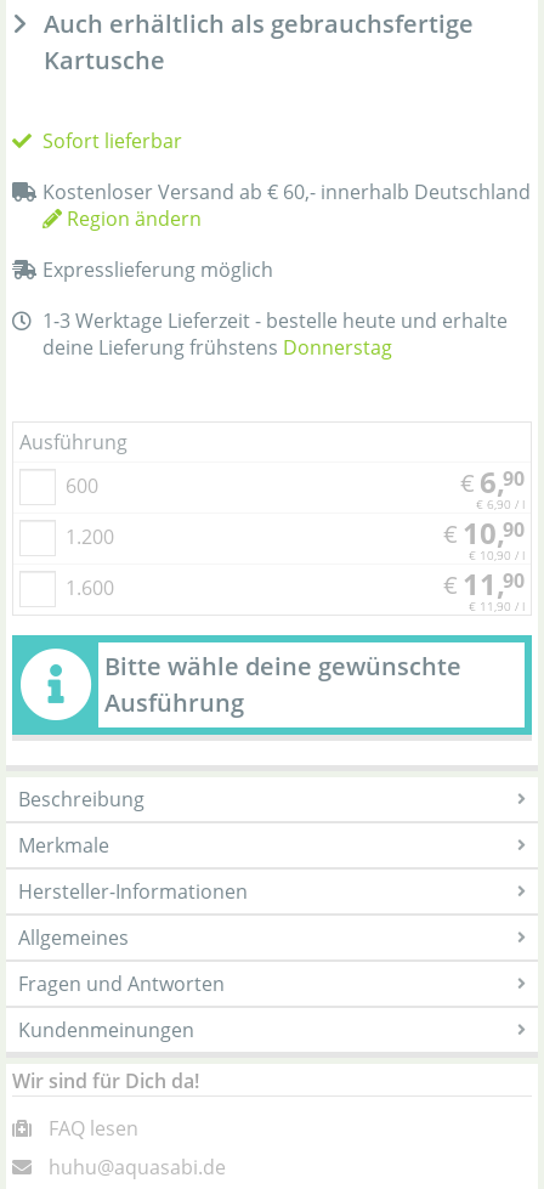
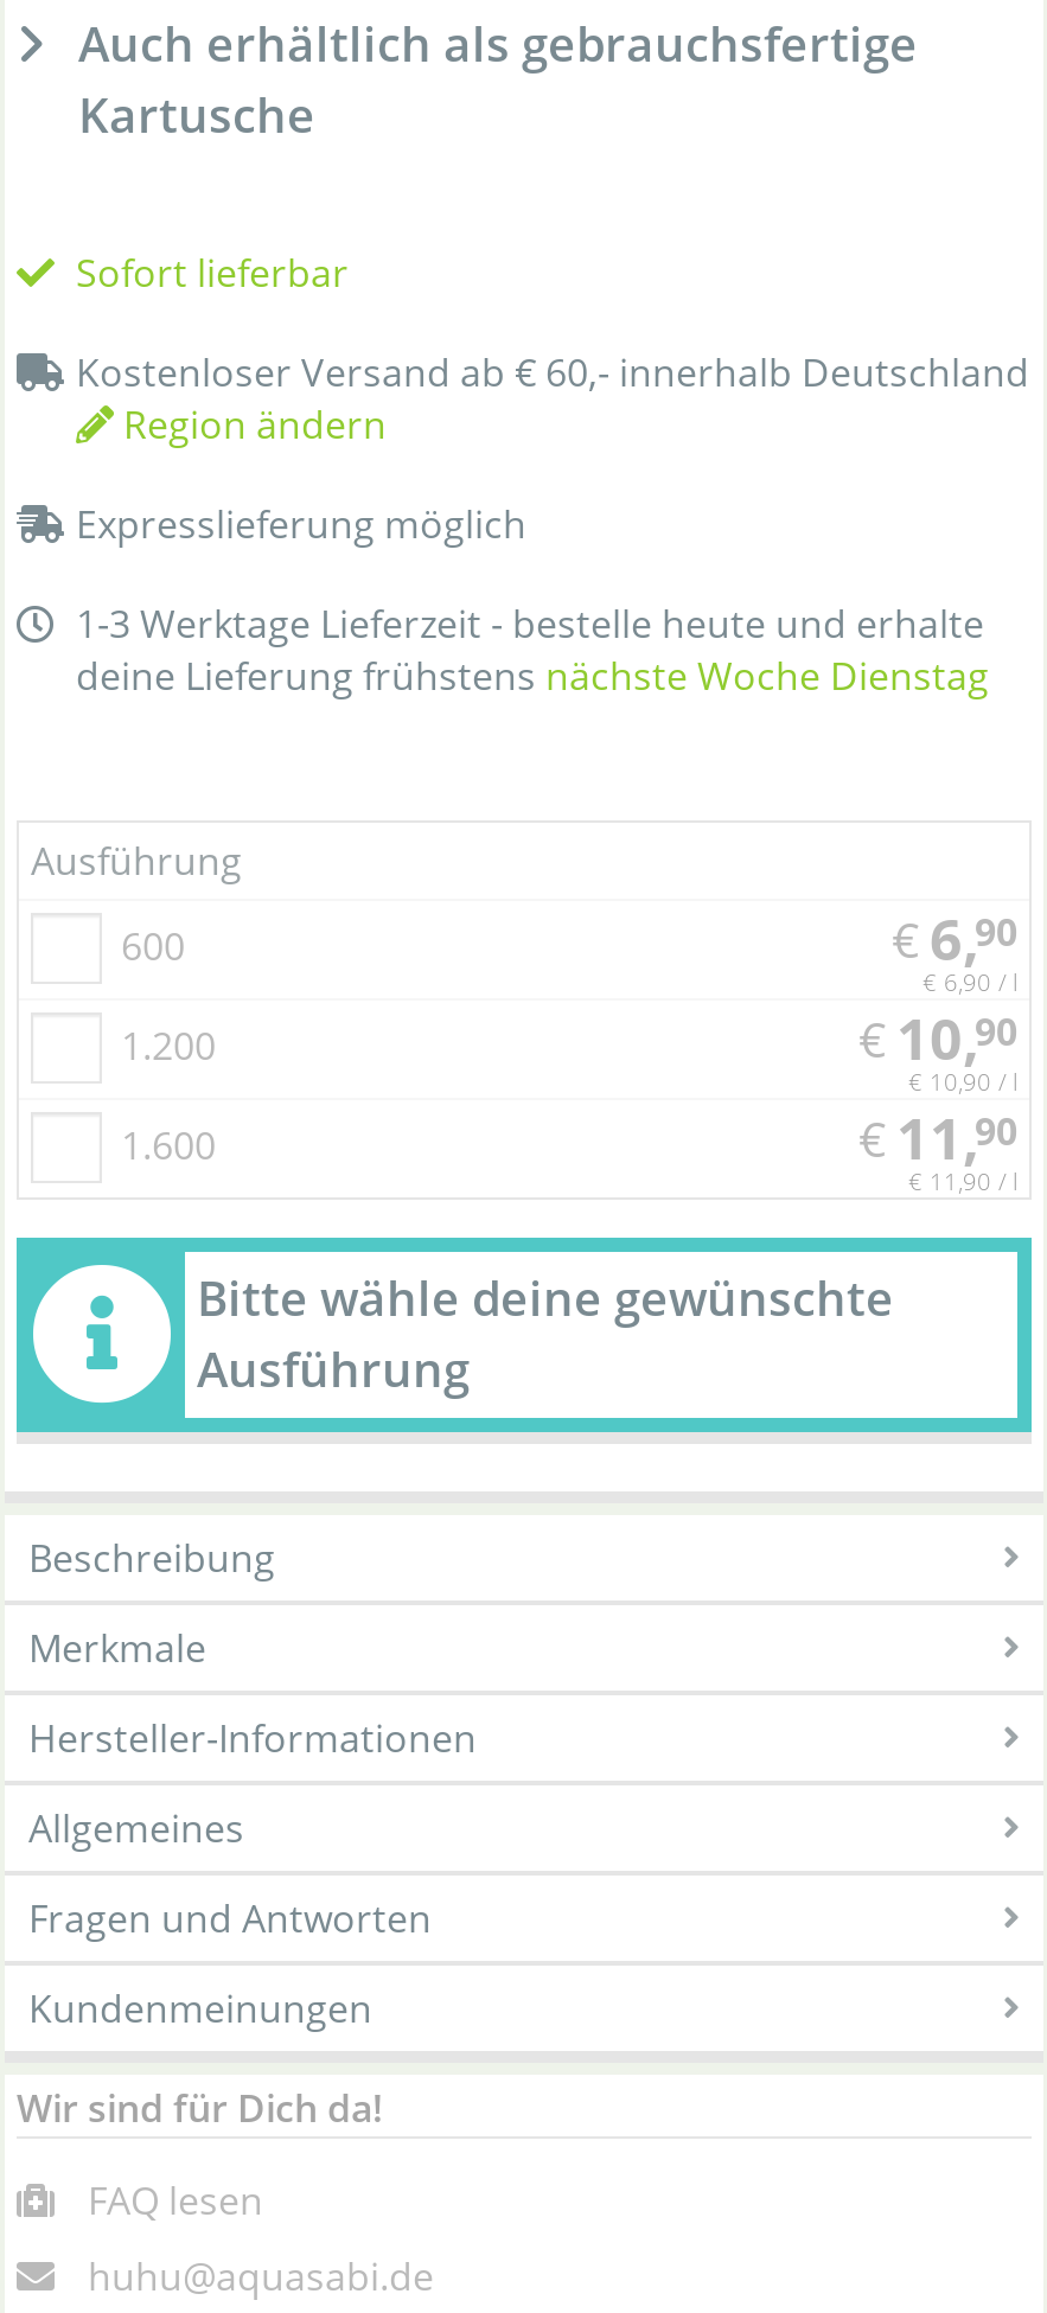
- deine Lieferung frühstens Donnerstag
+ deine Lieferung frühstens nächste Woche Dienstag
